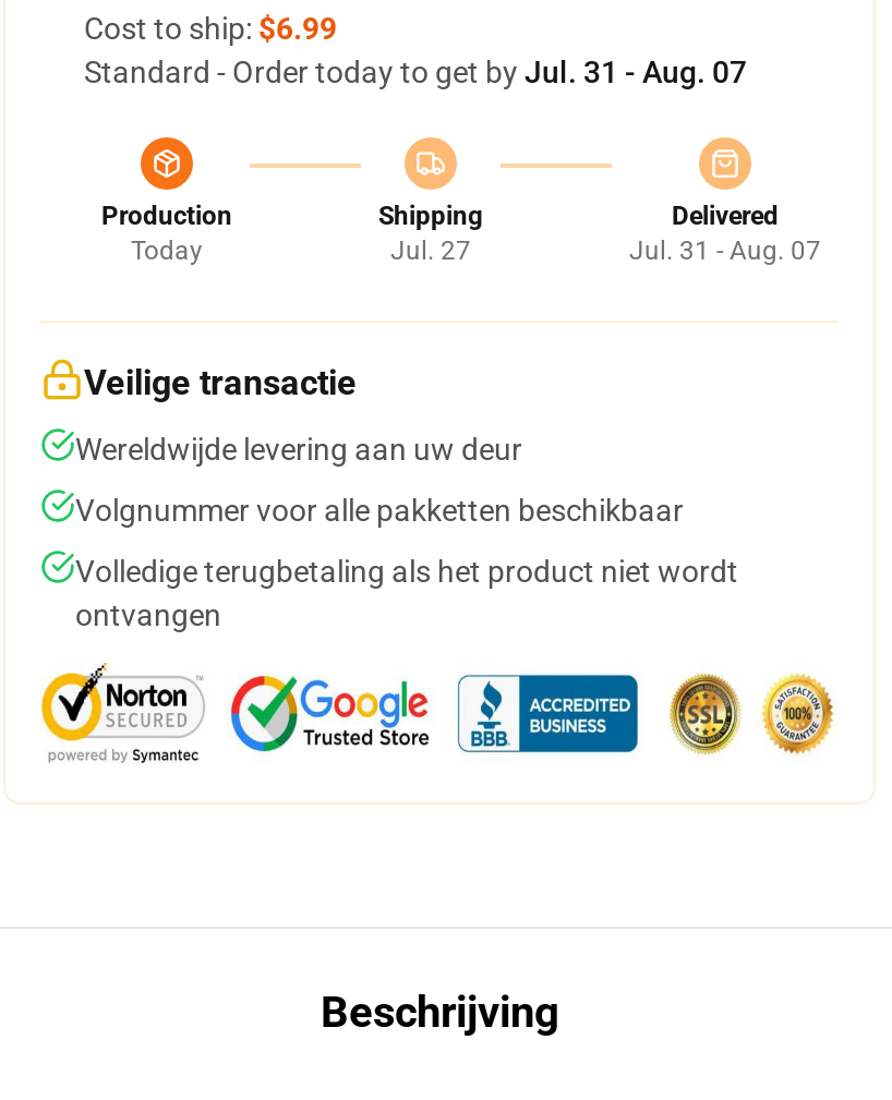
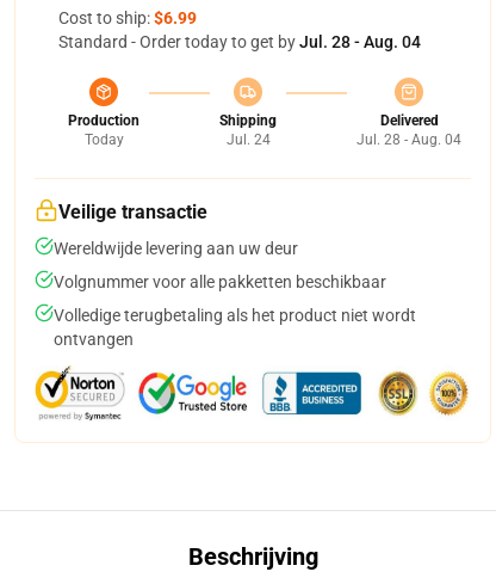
- Standard - Order today to get by Jul. 31 - Aug. 07
+ Standard - Order today to get by Jul. 28 - Aug. 04

- Jul. 27
+ Jul. 24

- Jul. 31 - Aug. 07
+ Jul. 28 - Aug. 04
